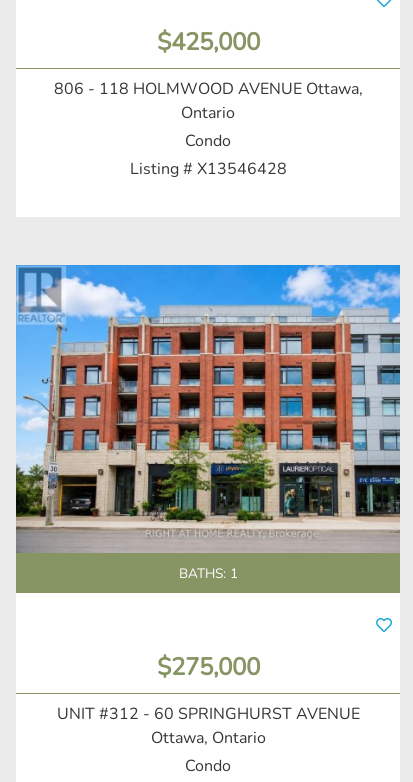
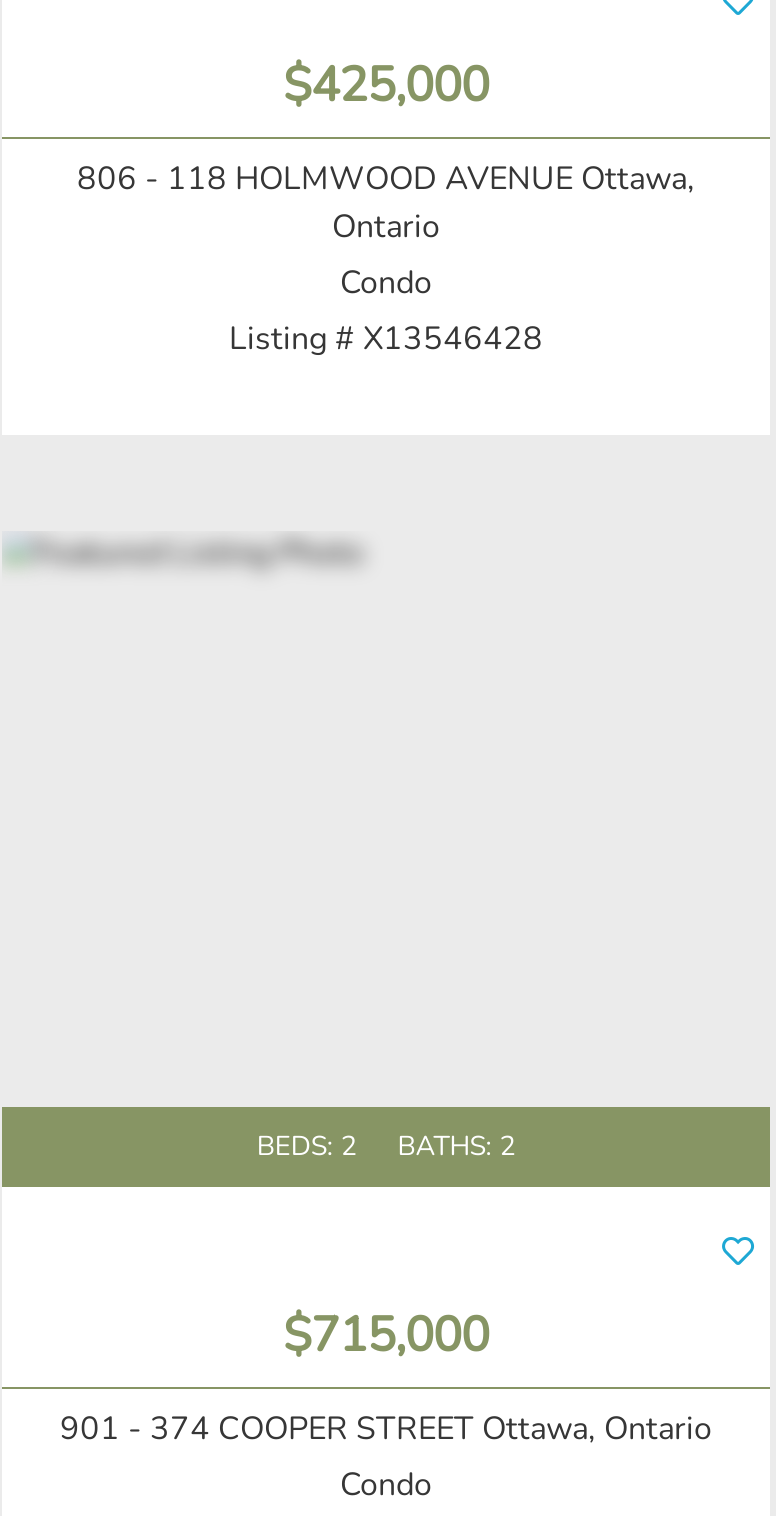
- [image]

- BATHS: 1
+ BEDS: 2
+ BATHS: 2

- $275,000
+ $715,000

- UNIT #312 - 60 SPRINGHURST AVENUE
- Ottawa, Ontario
+ 901 - 374 COOPER STREET Ottawa, Ontario
